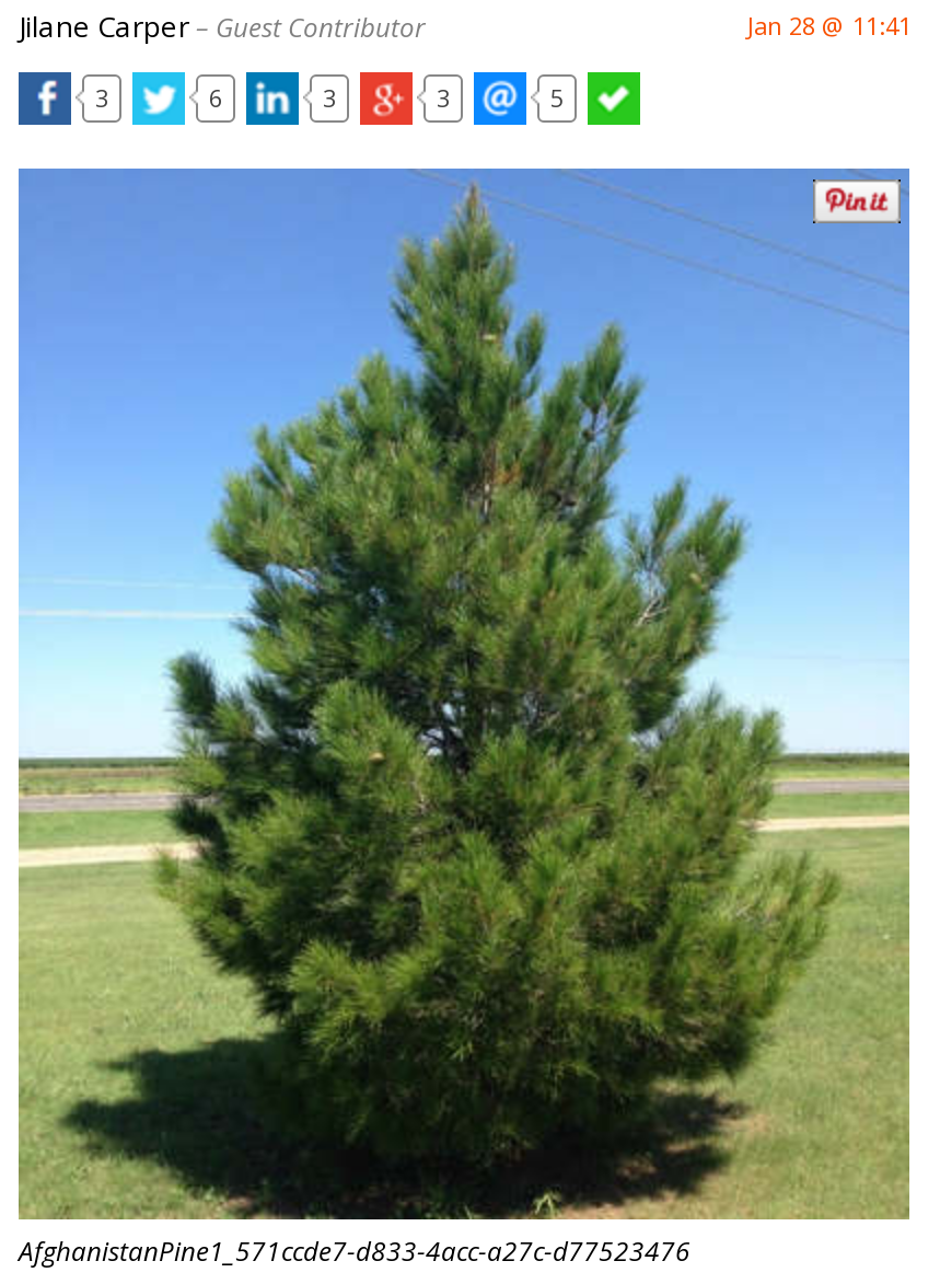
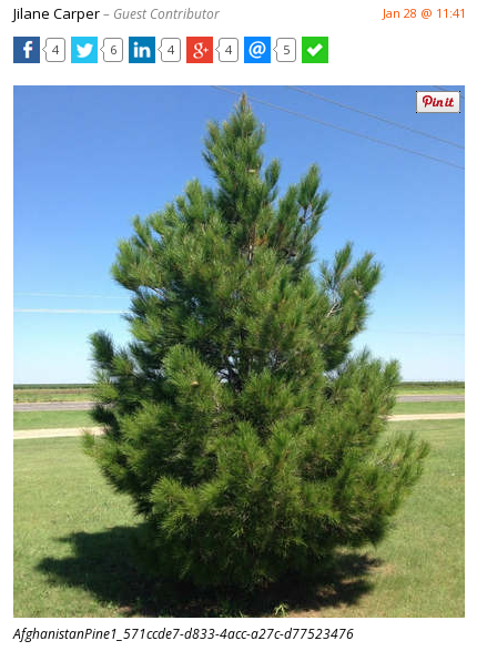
- 3
+ 4

- 3
+ 4

- 3
+ 4
